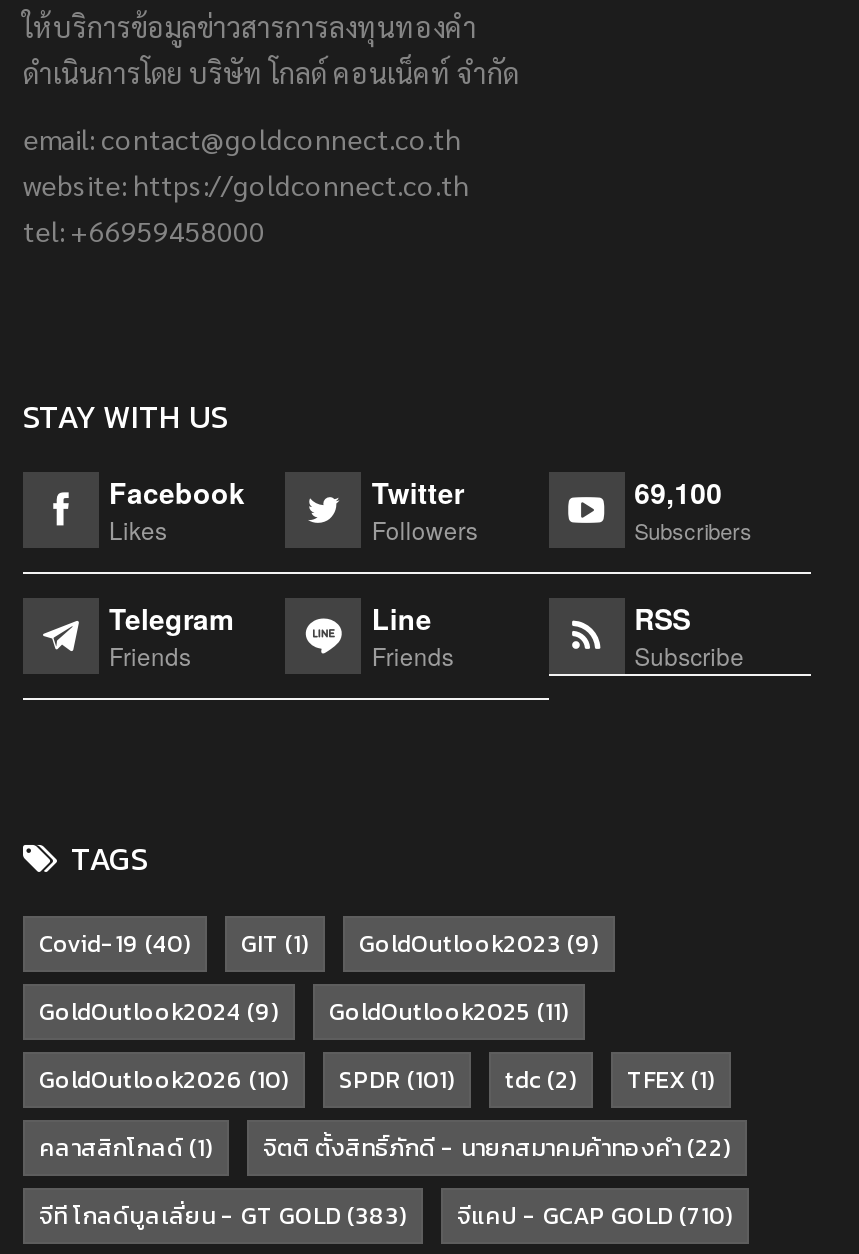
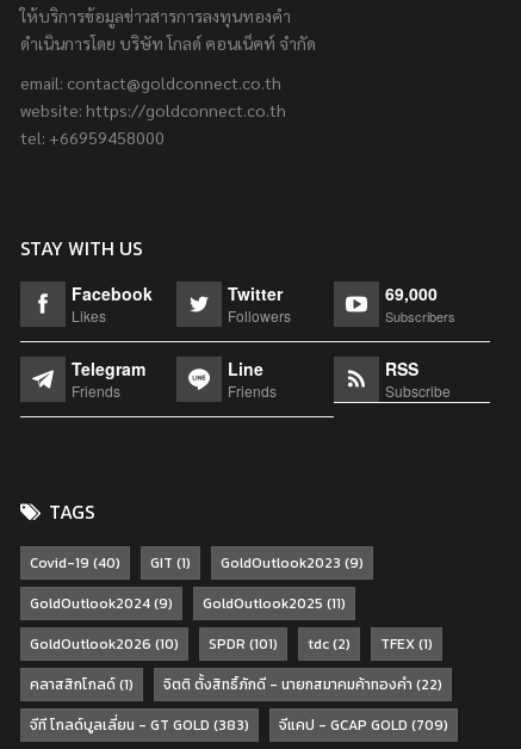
- 69,100
+ 69,000

- จีแคป - GCAP GOLD (710)
+ จีแคป - GCAP GOLD (709)
